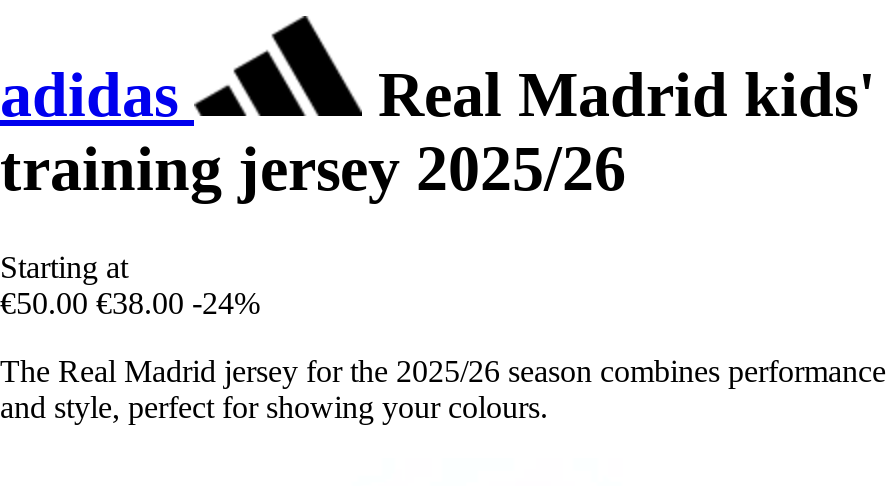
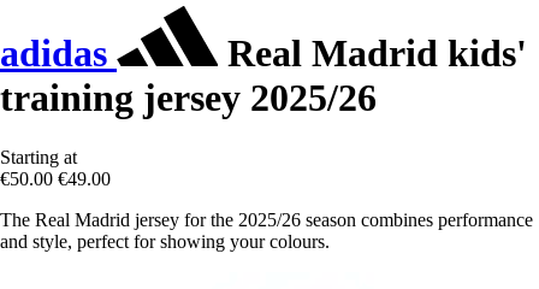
- €50.00 €38.00 -24%
+ €50.00 €49.00
